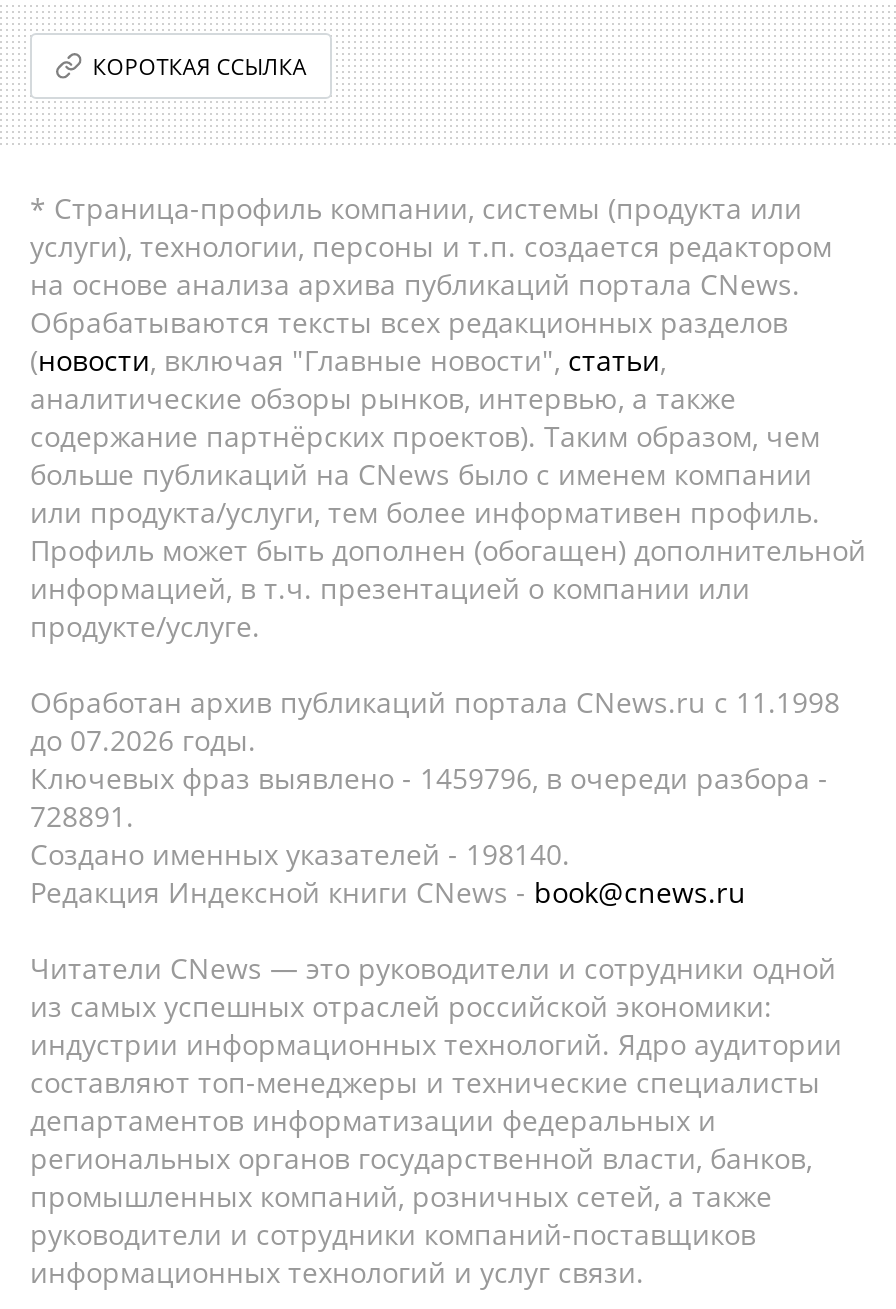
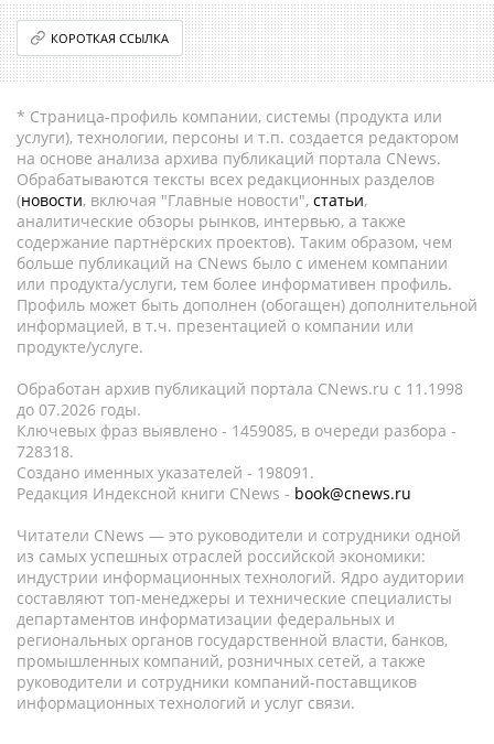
- Ключевых фраз выявлено - 1459796, в очереди разбора -
+ Ключевых фраз выявлено - 1459085, в очереди разбора -

- 728891.
+ 728318.

- Создано именных указателей - 198140.
+ Создано именных указателей - 198091.
